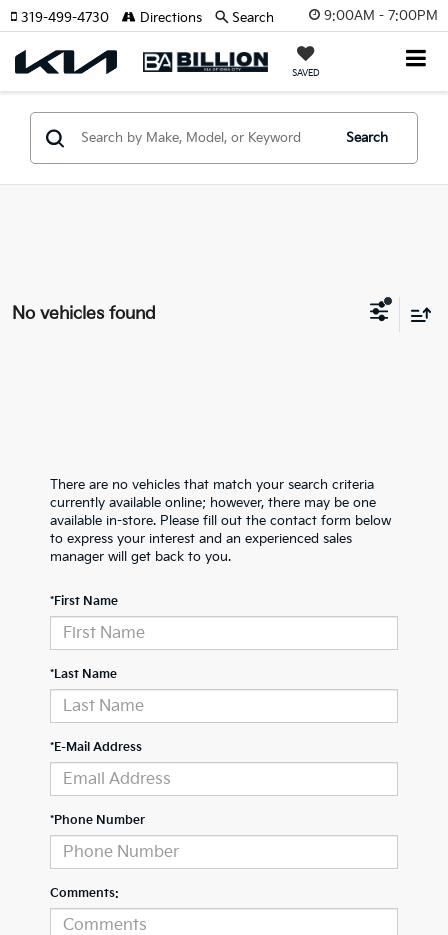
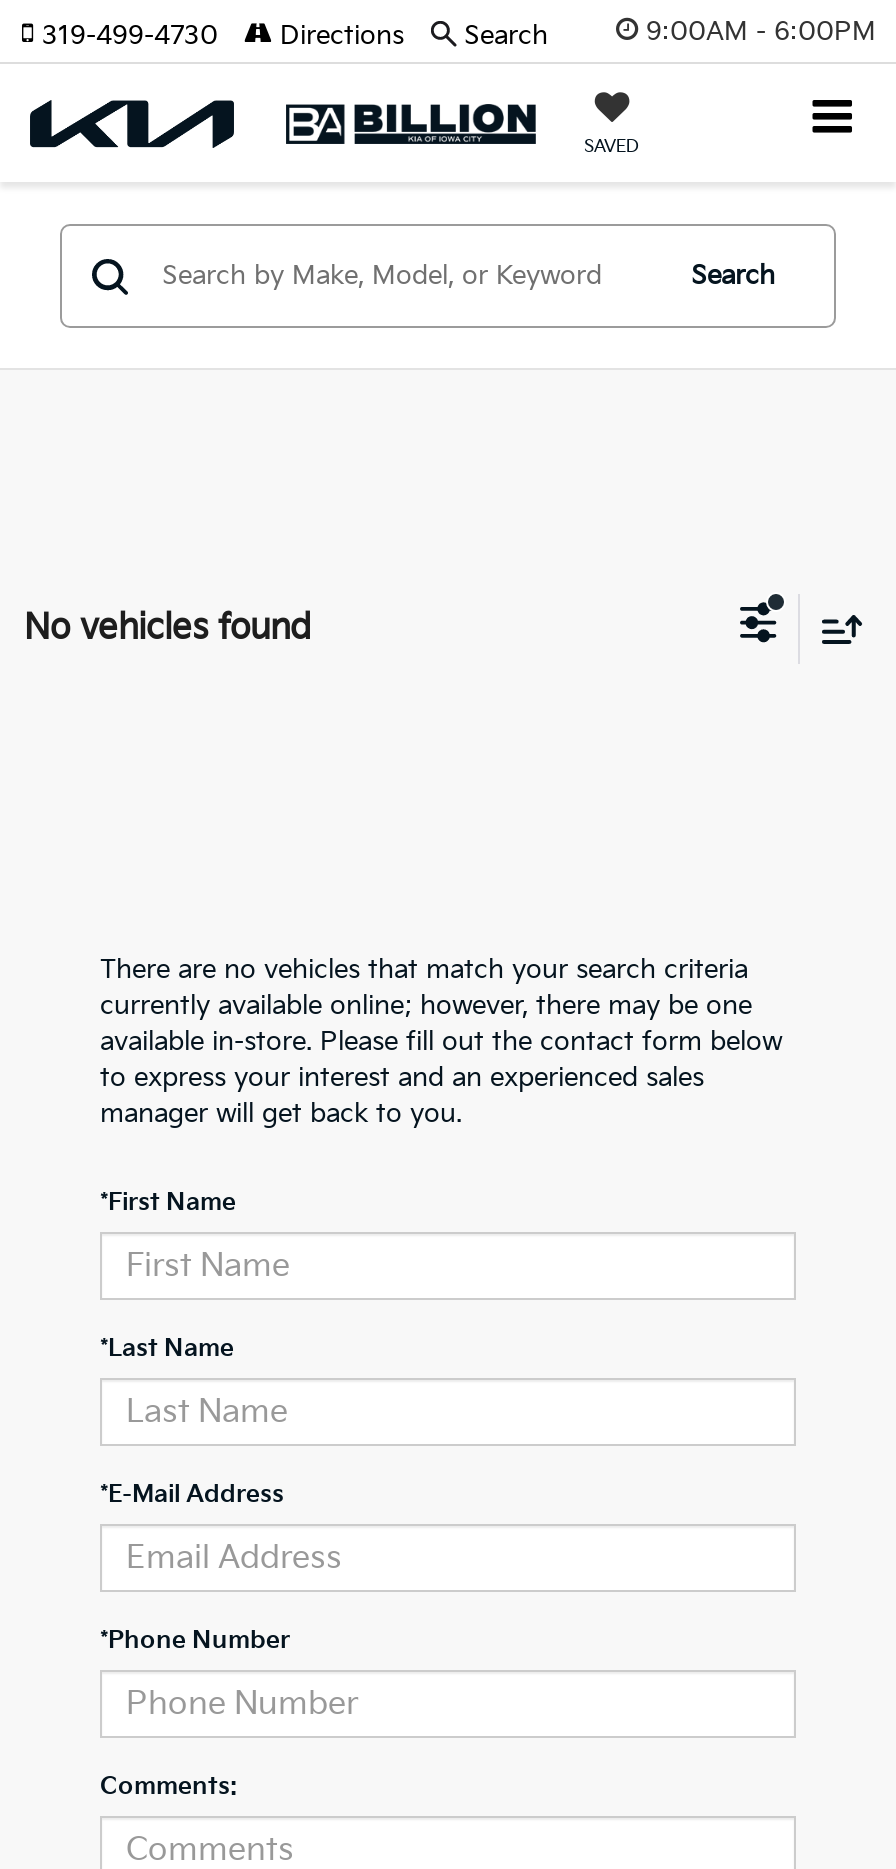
- 9:00AM - 7:00PM
+ 9:00AM - 6:00PM
